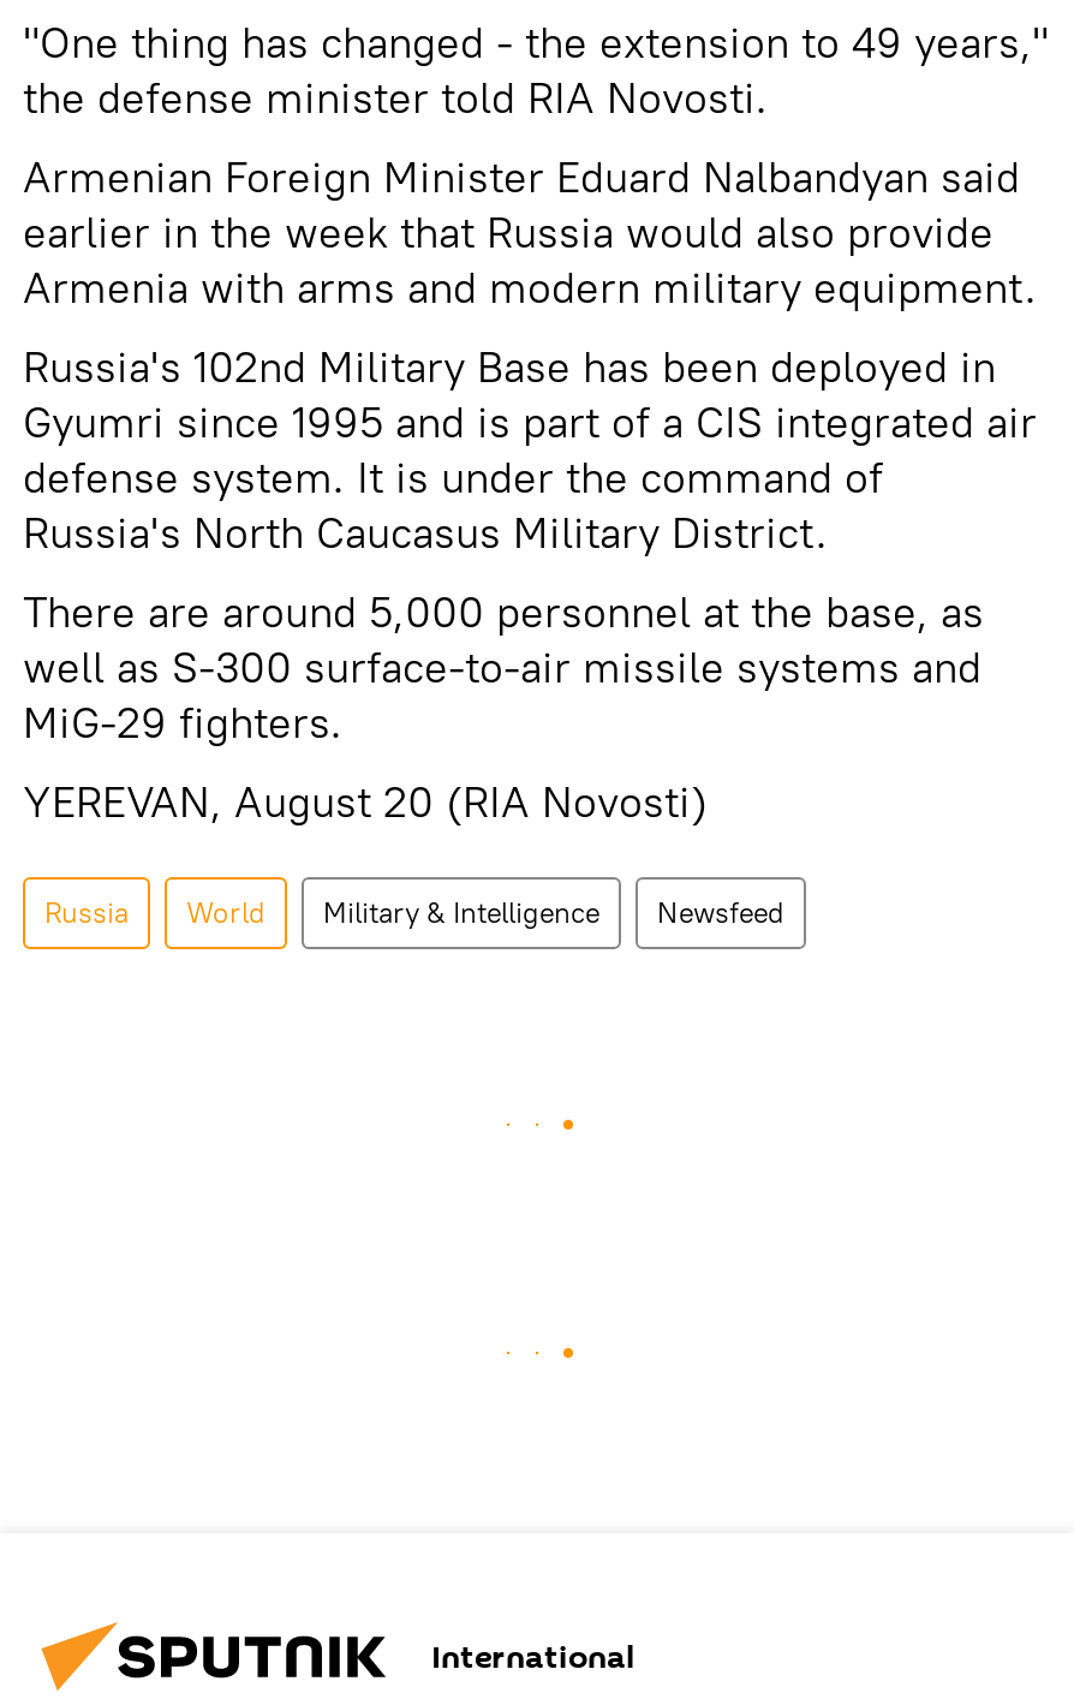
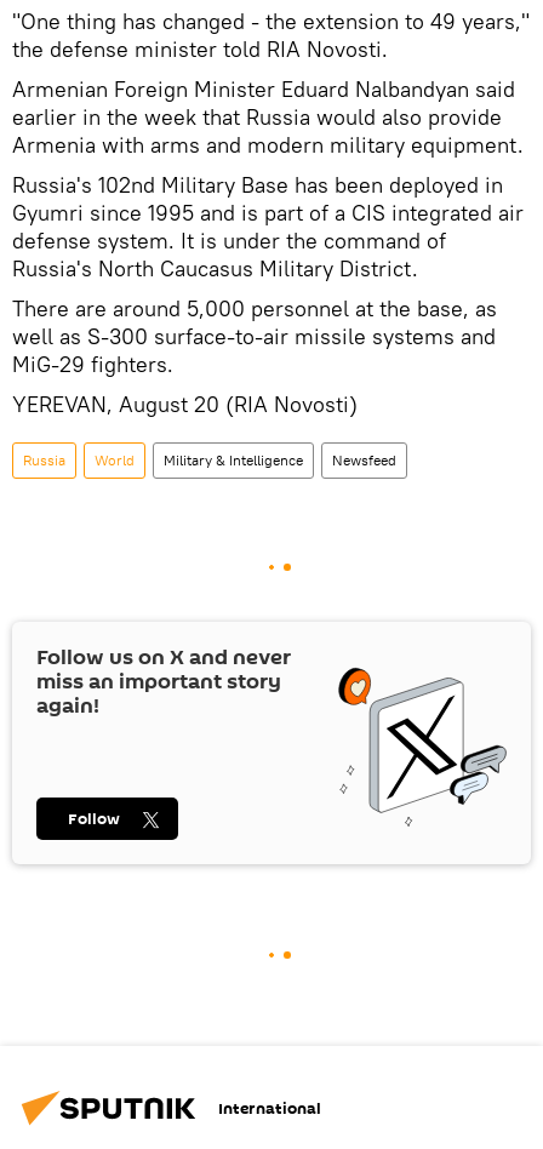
+ [image]
+ Follow us on X and never
+ miss an important story
+ again!

+ Follow
